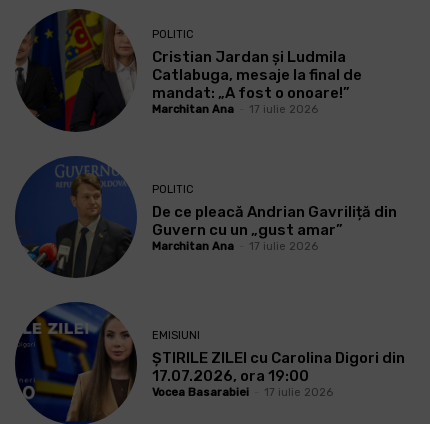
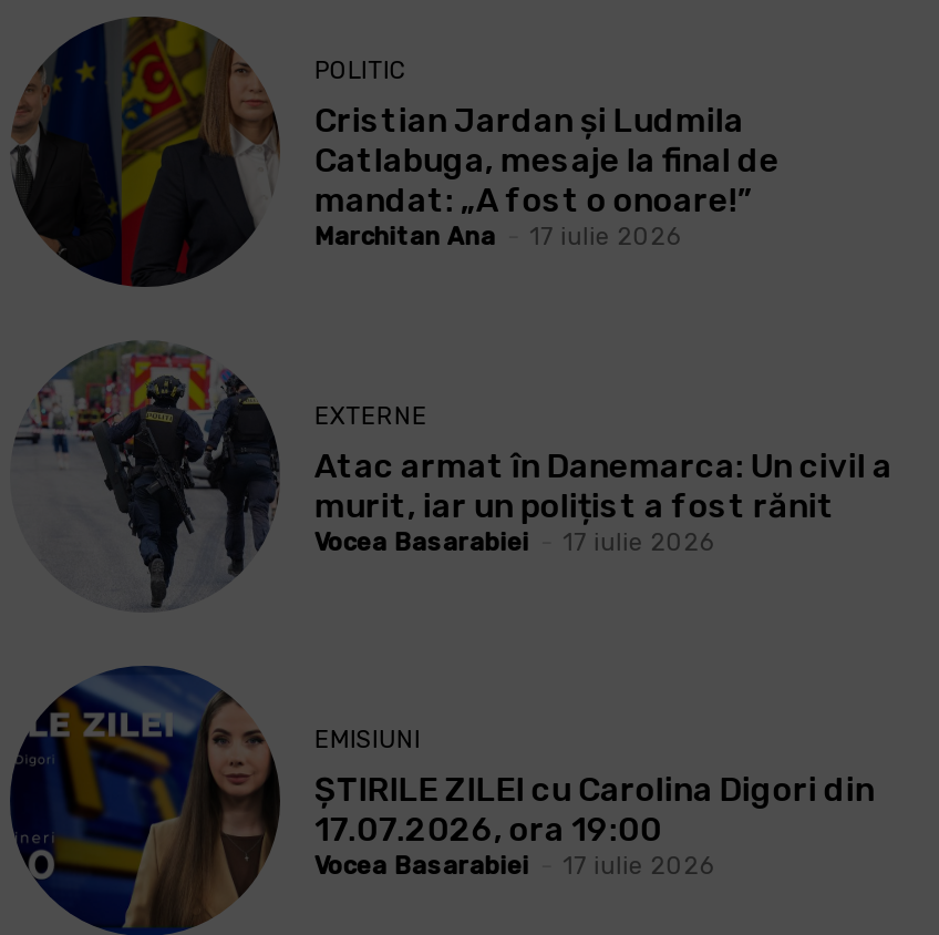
- [image]
- POLITIC
- De ce pleacă Andrian Gavriliță din
- Guvern cu un „gust amar”
- Marchitan Ana - 17 iulie 2026
+ [image]
+ EXTERNE
+ Atac armat în Danemarca: Un civil a
+ murit, iar un polițist a fost rănit
+ Vocea Basarabiei - 17 iulie 2026
